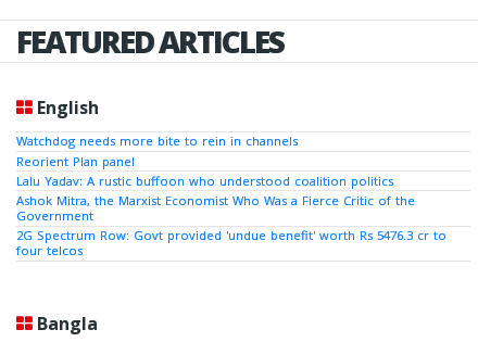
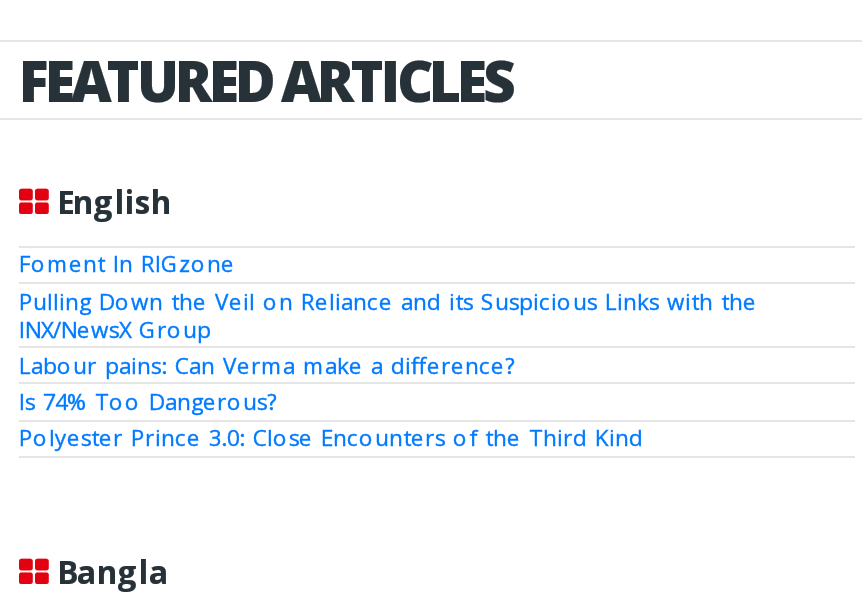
- Watchdog needs more bite to rein in channels
- Reorient Plan panel
- Lalu Yadav: A rustic buffoon who understood coalition politics
- Ashok Mitra, the Marxist Economist Who Was a Fierce Critic of the
- Government
- 2G Spectrum Row: Govt provided 'undue benefit' worth Rs 5476.3 cr to
- four telcos
+ Foment In RIGzone
+ Pulling Down the Veil on Reliance and its Suspicious Links with the
+ INX/NewsX Group
+ Labour pains: Can Verma make a difference?
+ Is 74% Too Dangerous?
+ Polyester Prince 3.0: Close Encounters of the Third Kind
